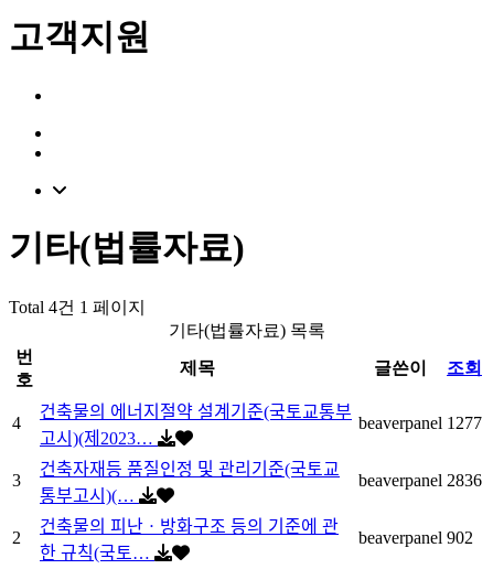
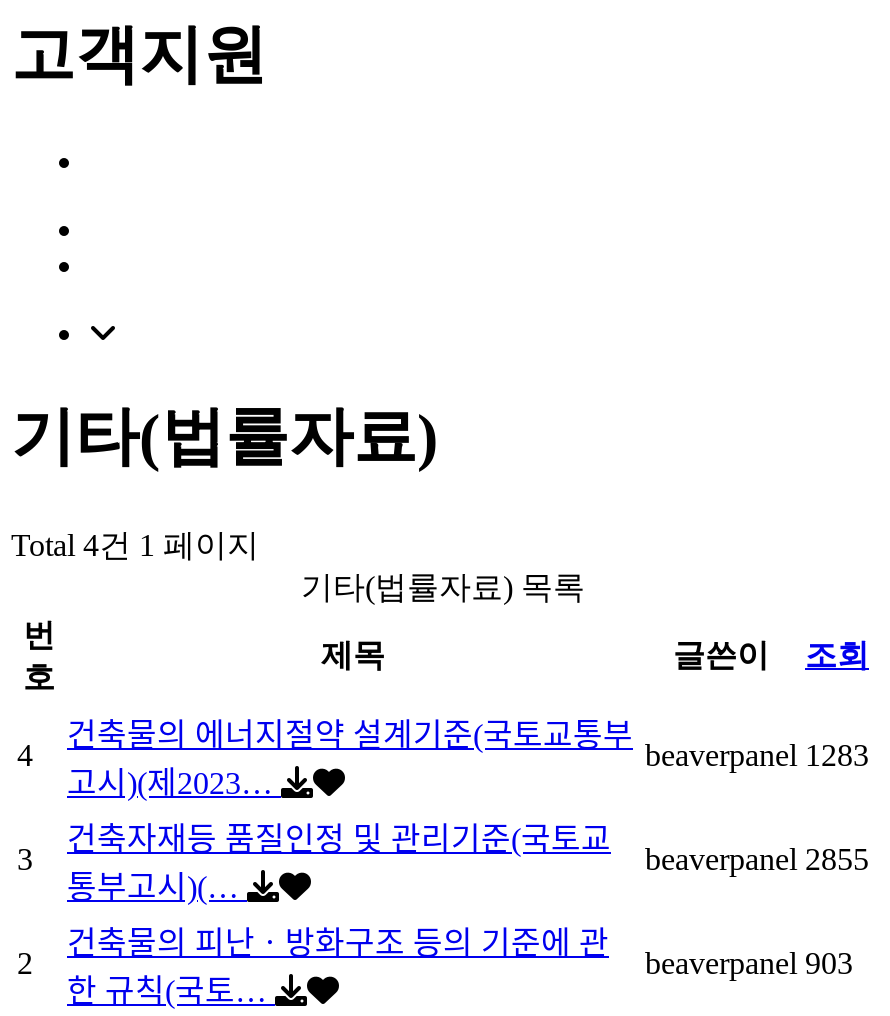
- beaverpanel 1277
+ beaverpanel 1283

- beaverpanel 2836
+ beaverpanel 2855

- beaverpanel 902
+ beaverpanel 903
